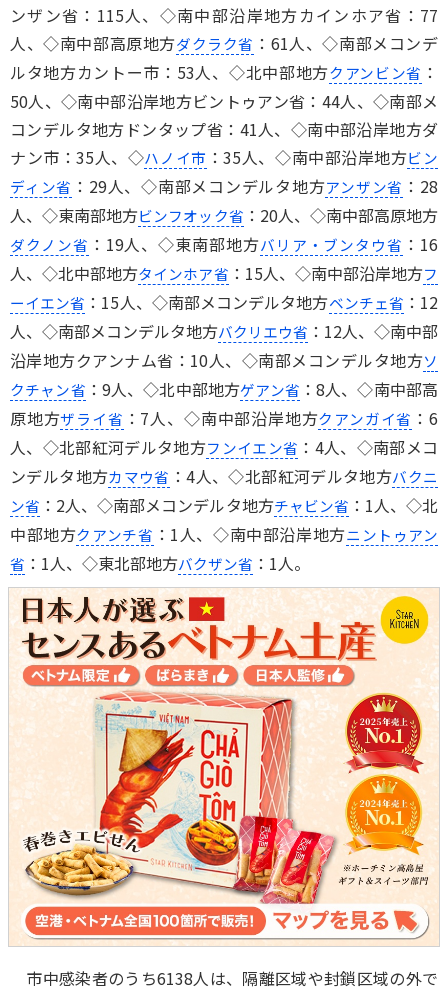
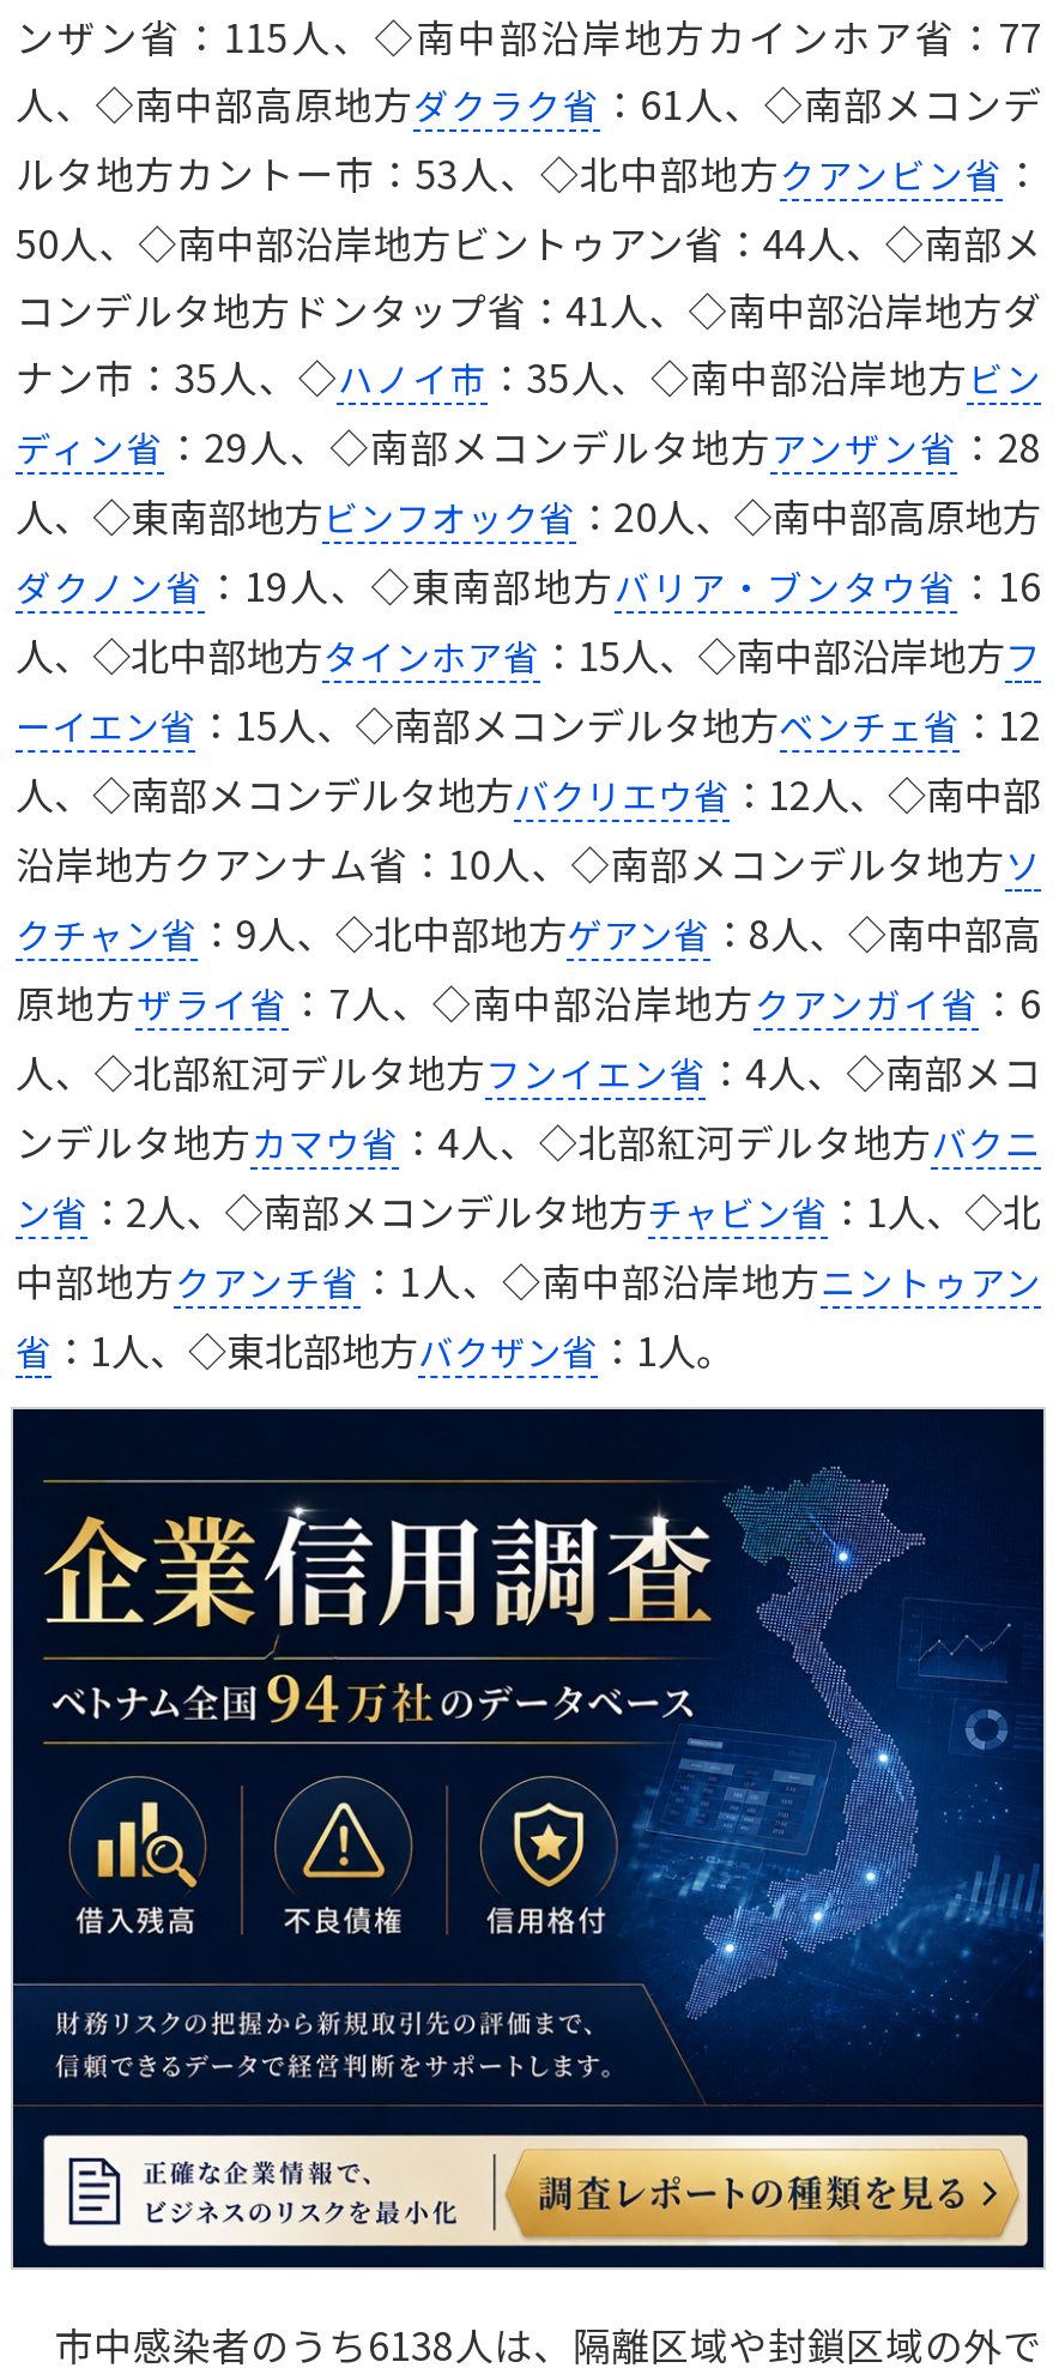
- [image]
+ [image]
